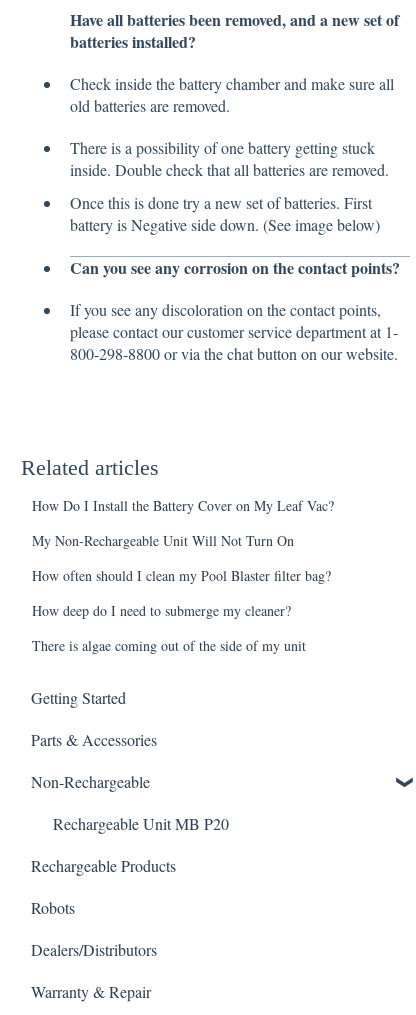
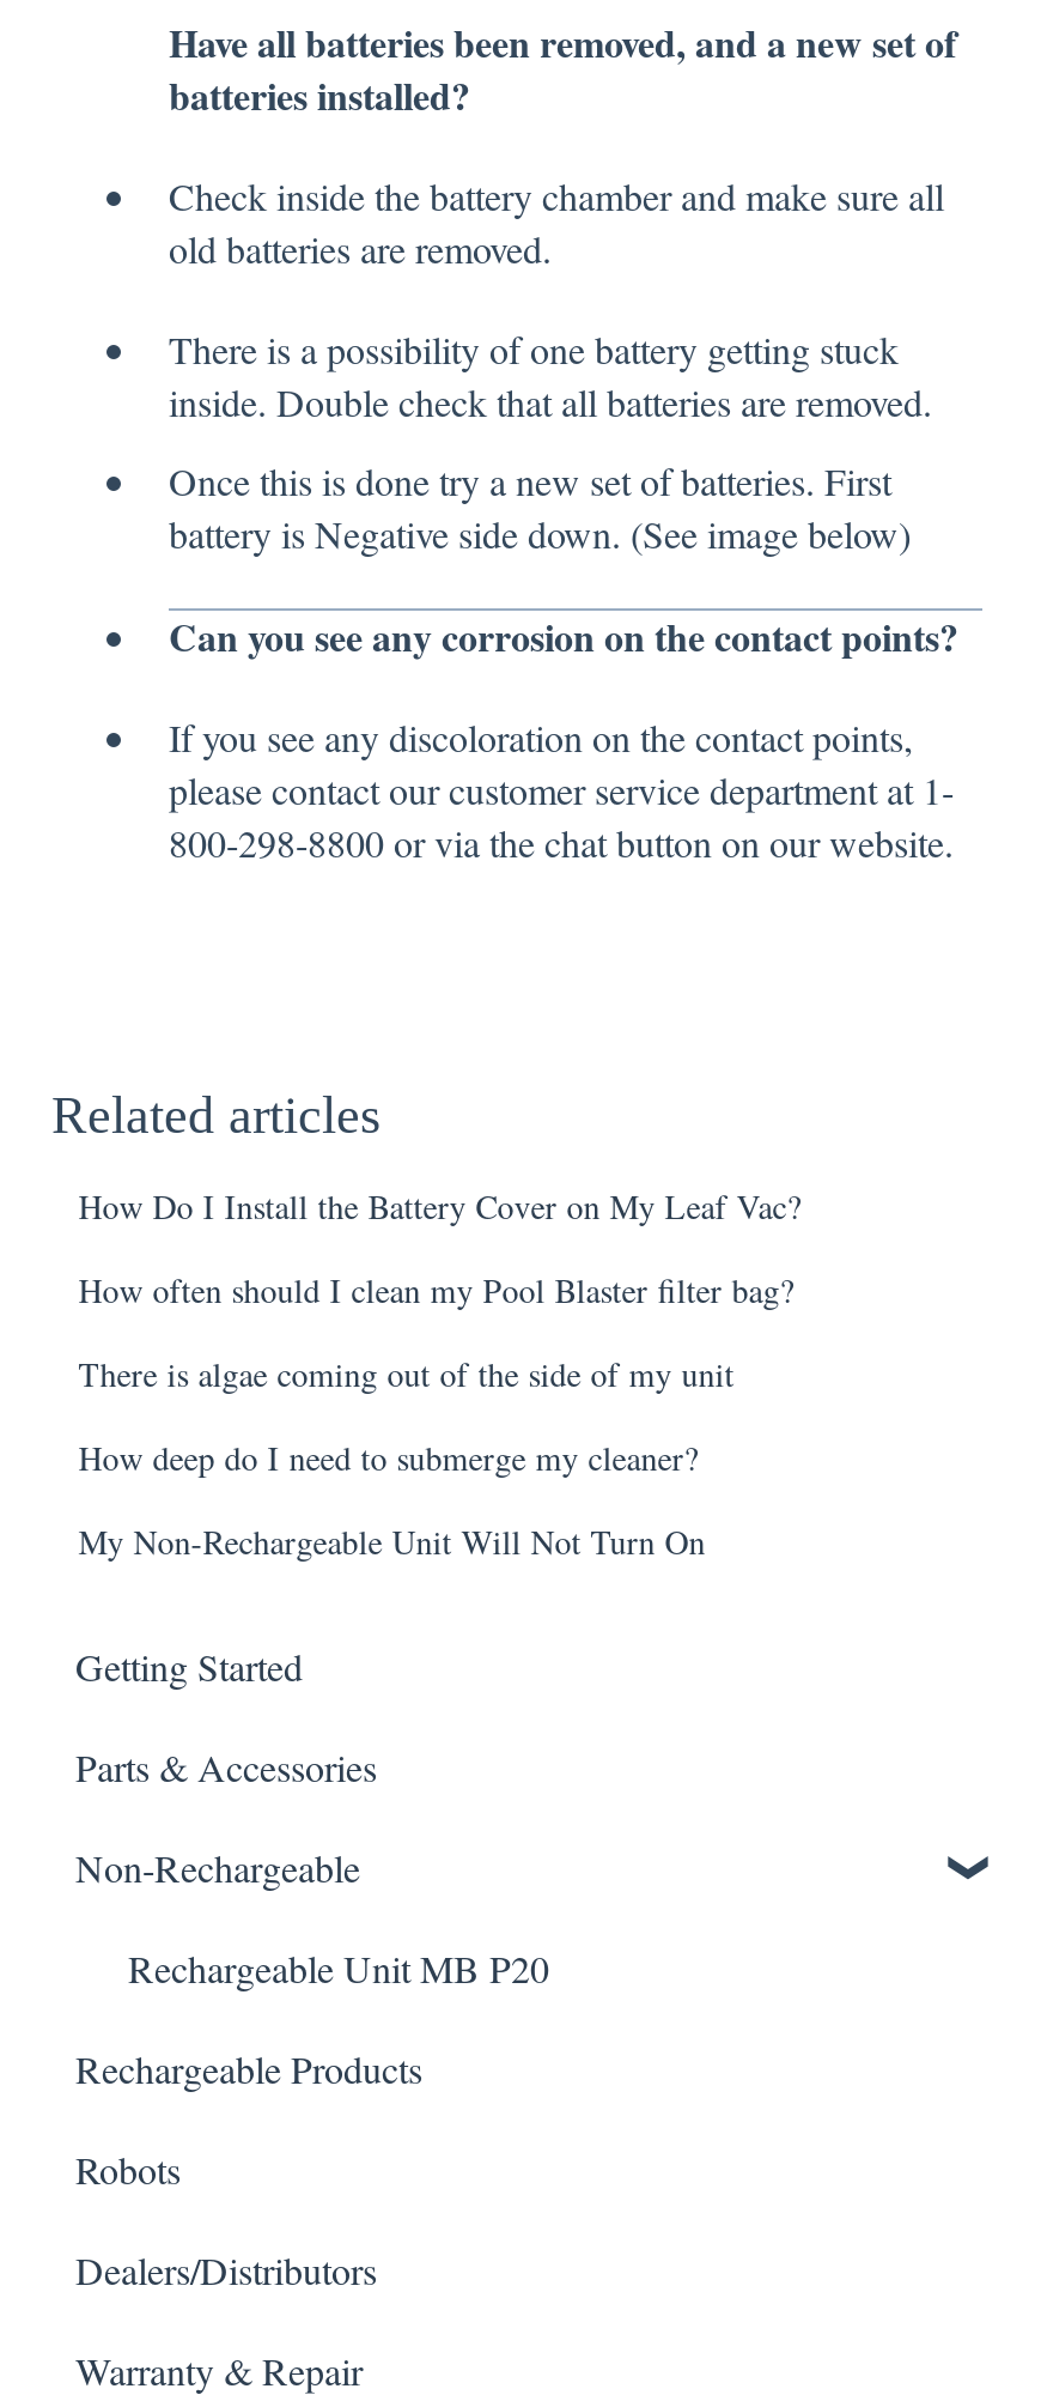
moved down: My Non-Rechargeable Unit Will Not Turn On

moved up: How often should I clean my Pool Blaster filter bag? | How deep do I need to submerge my cleaner? | There is algae coming out of the side of my unit
